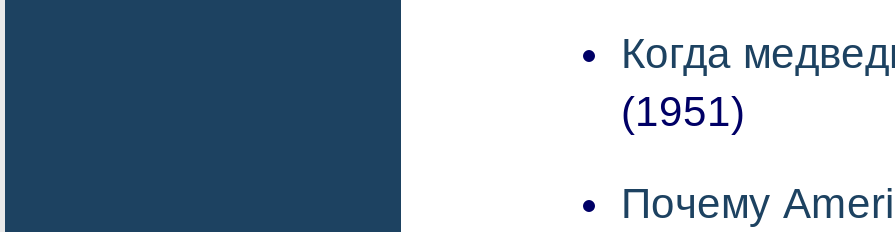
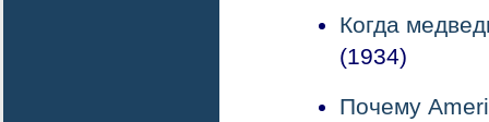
- (1951)
+ (1934)
